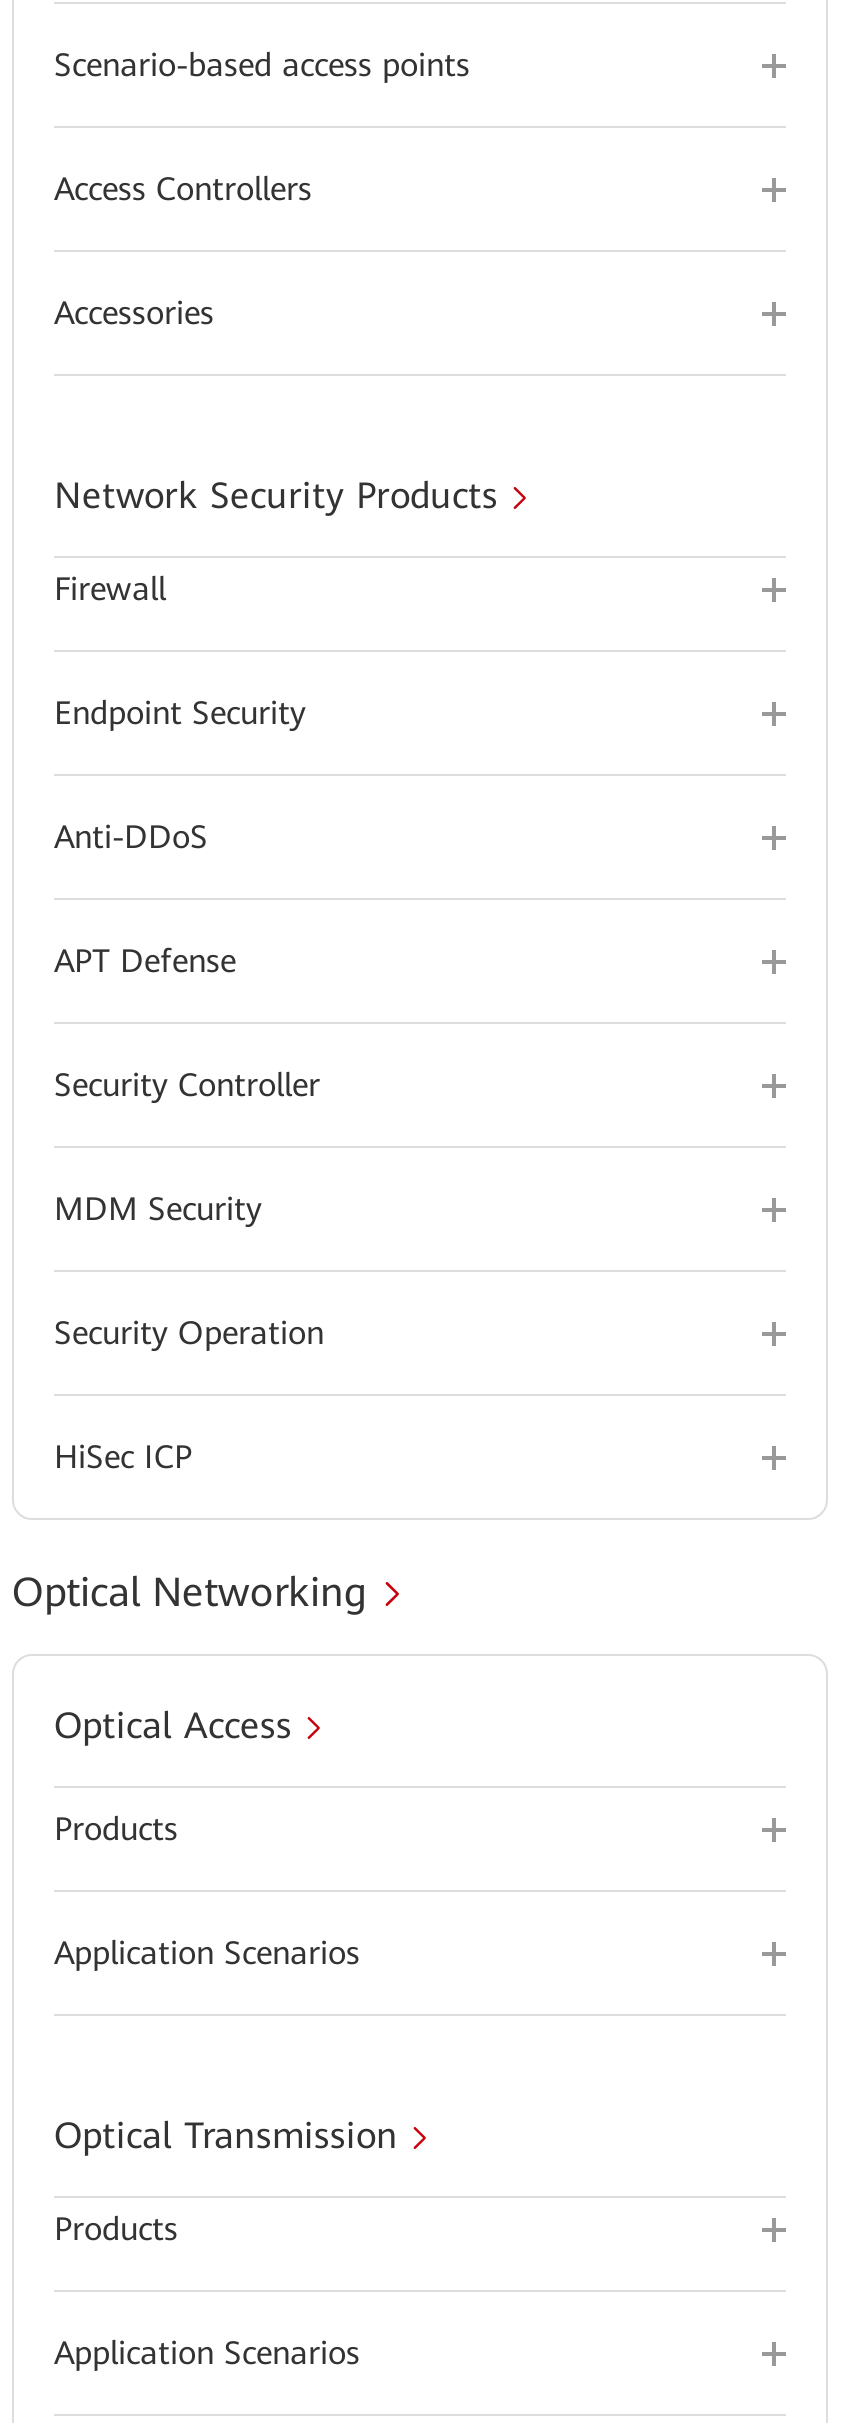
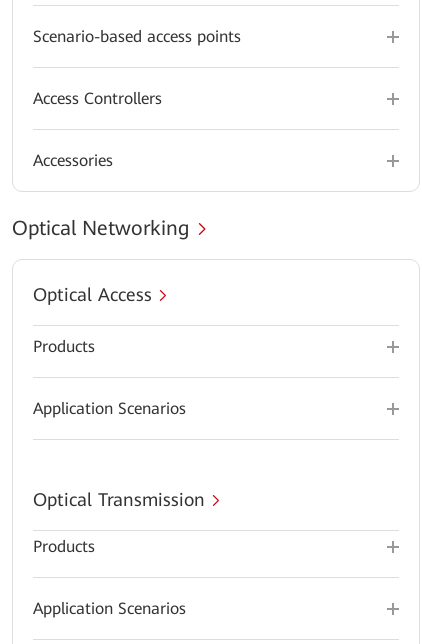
- Network Security Products
- Firewall
- Endpoint Security
- Anti-DDoS
- APT Defense
- Security Controller
- MDM Security
- Security Operation
- HiSec ICP
